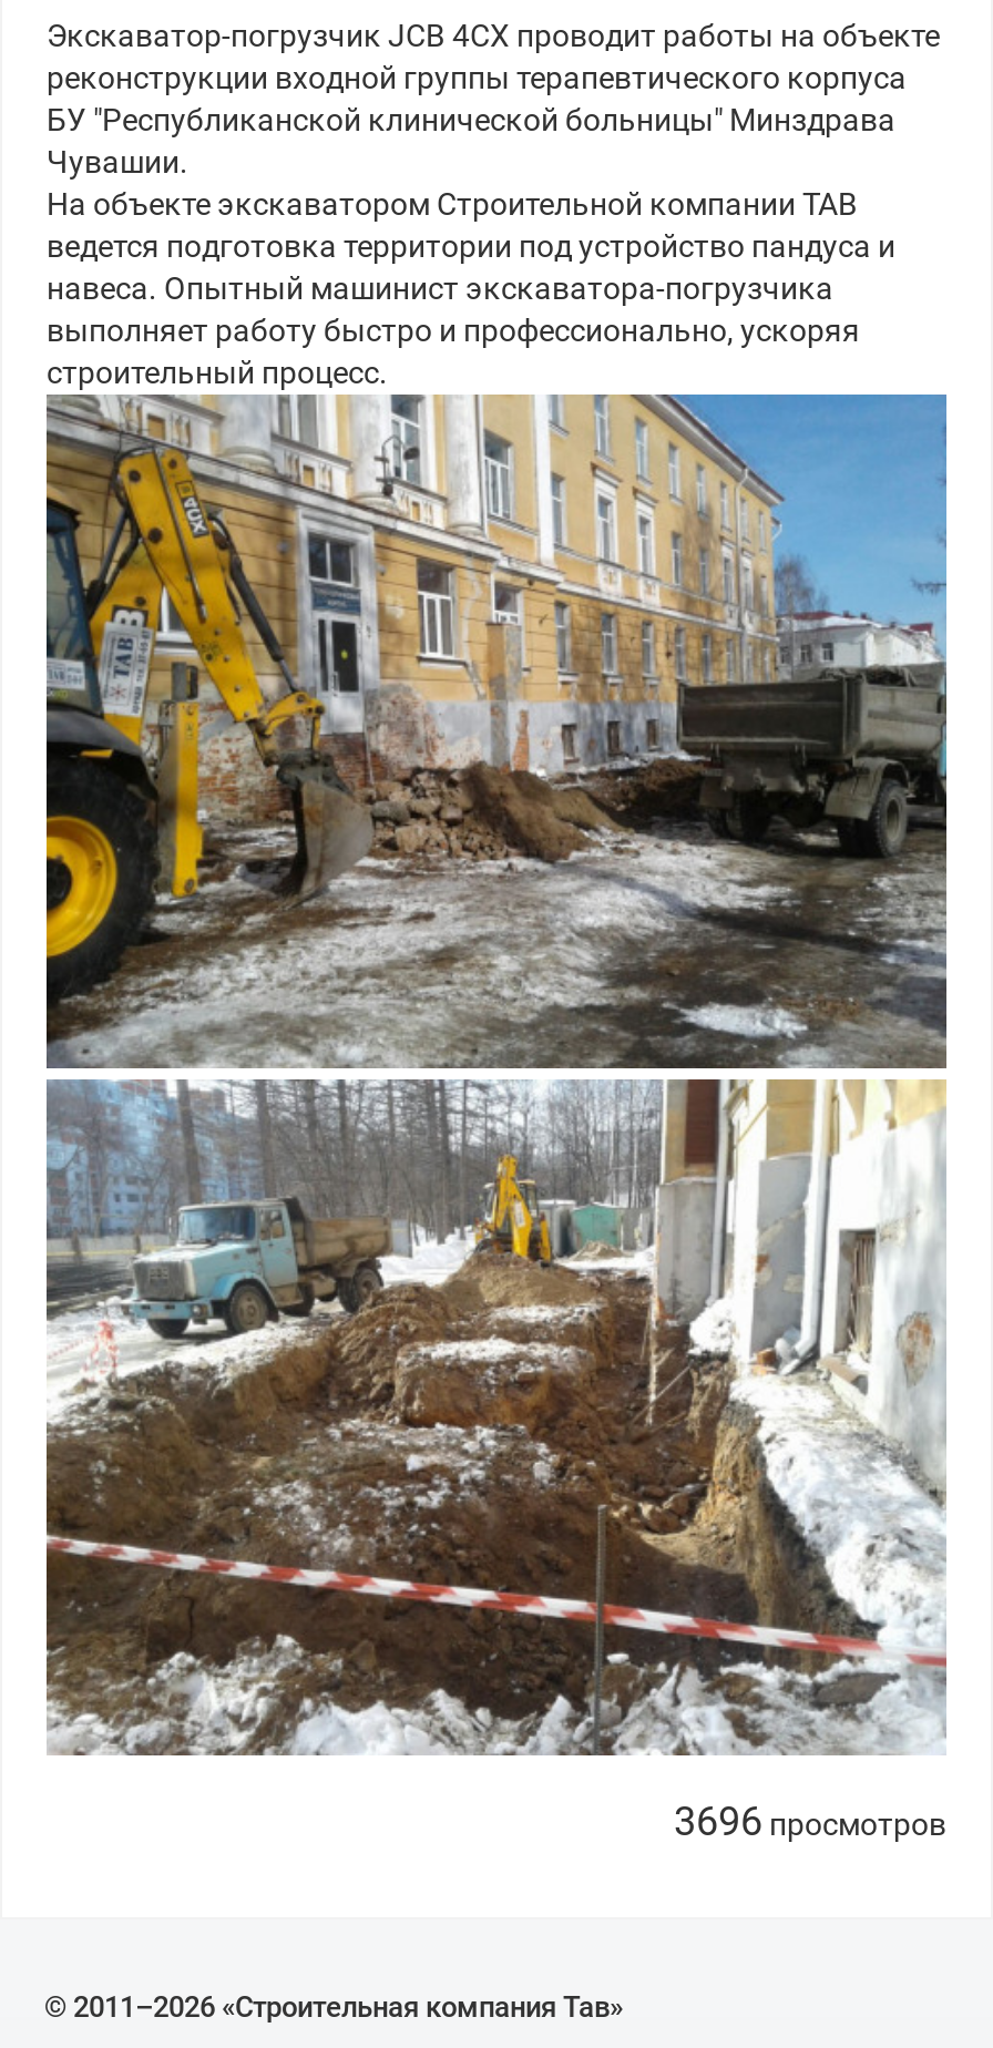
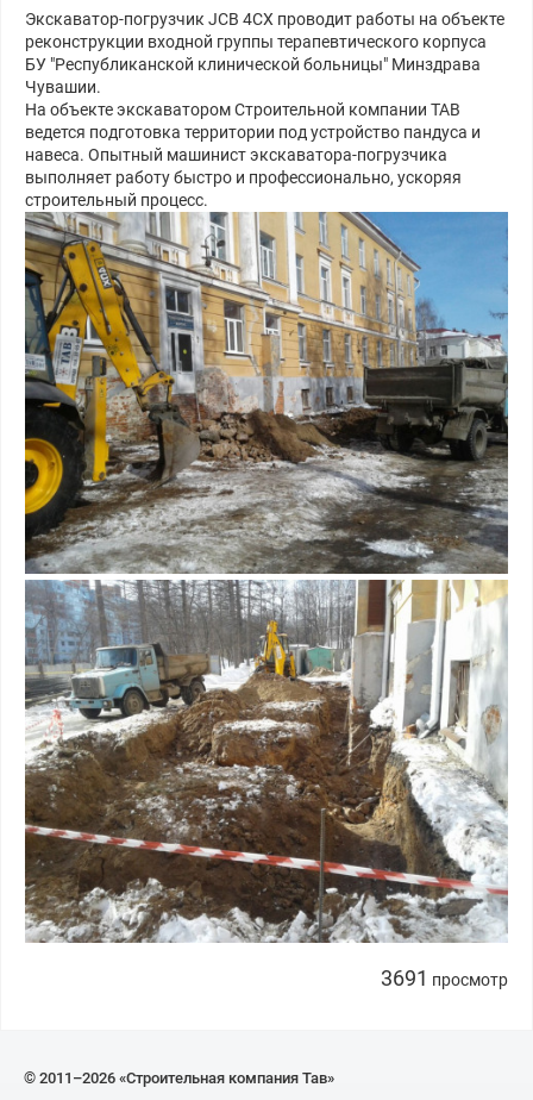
- 3696 просмотров
+ 3691 просмотр
